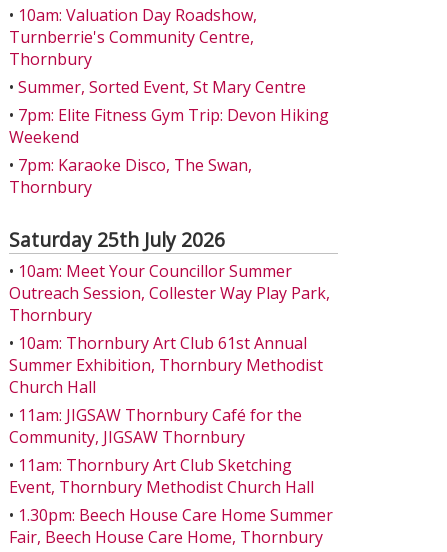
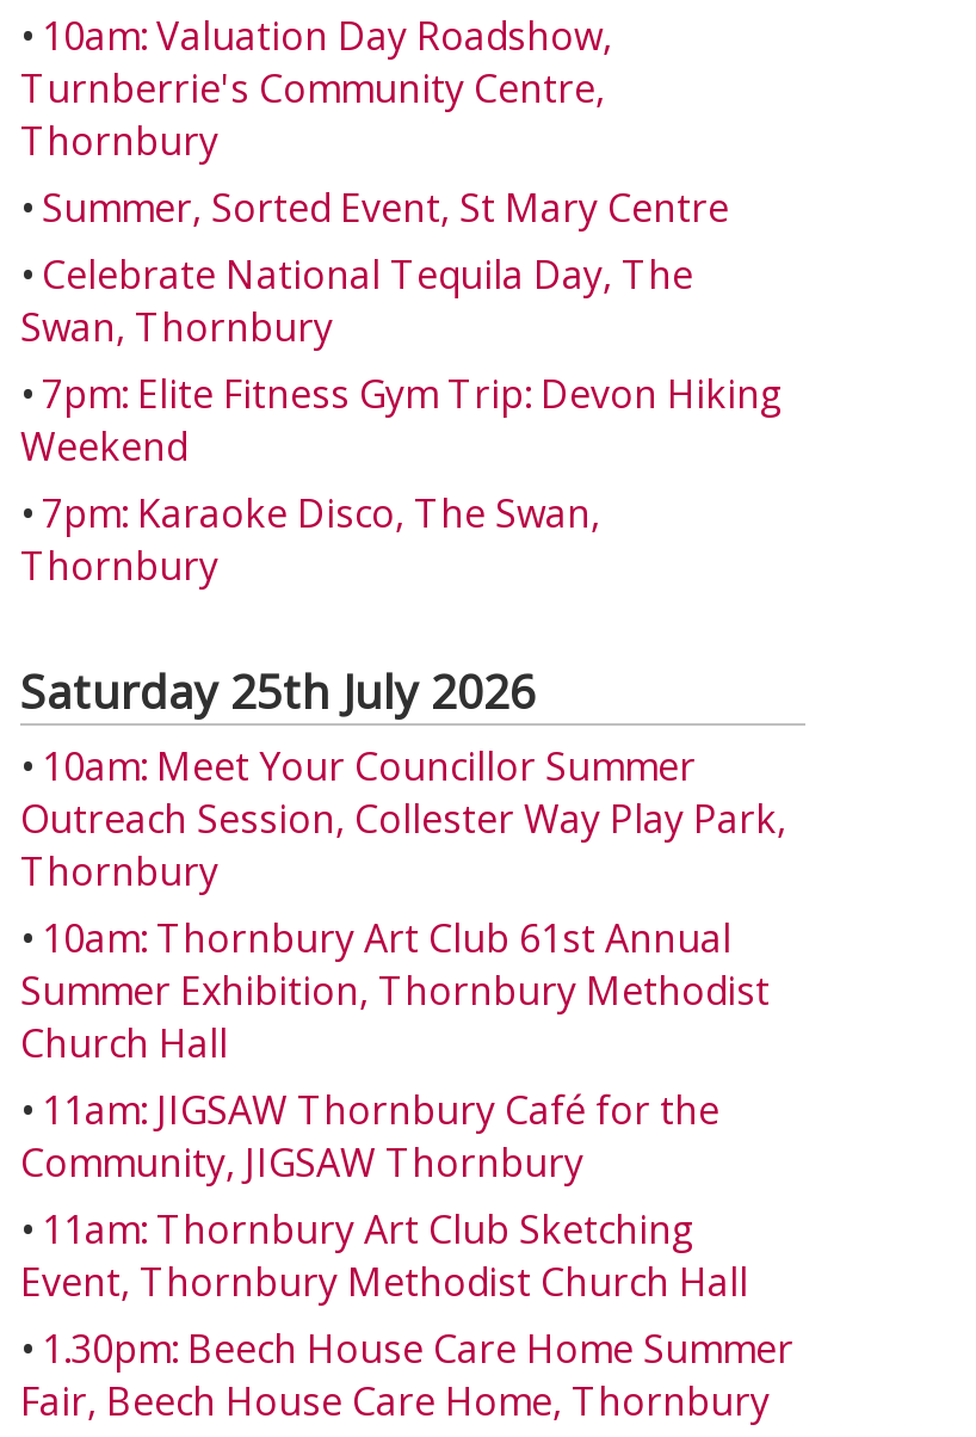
+ • Celebrate National Tequila Day, The
+ Swan, Thornbury
